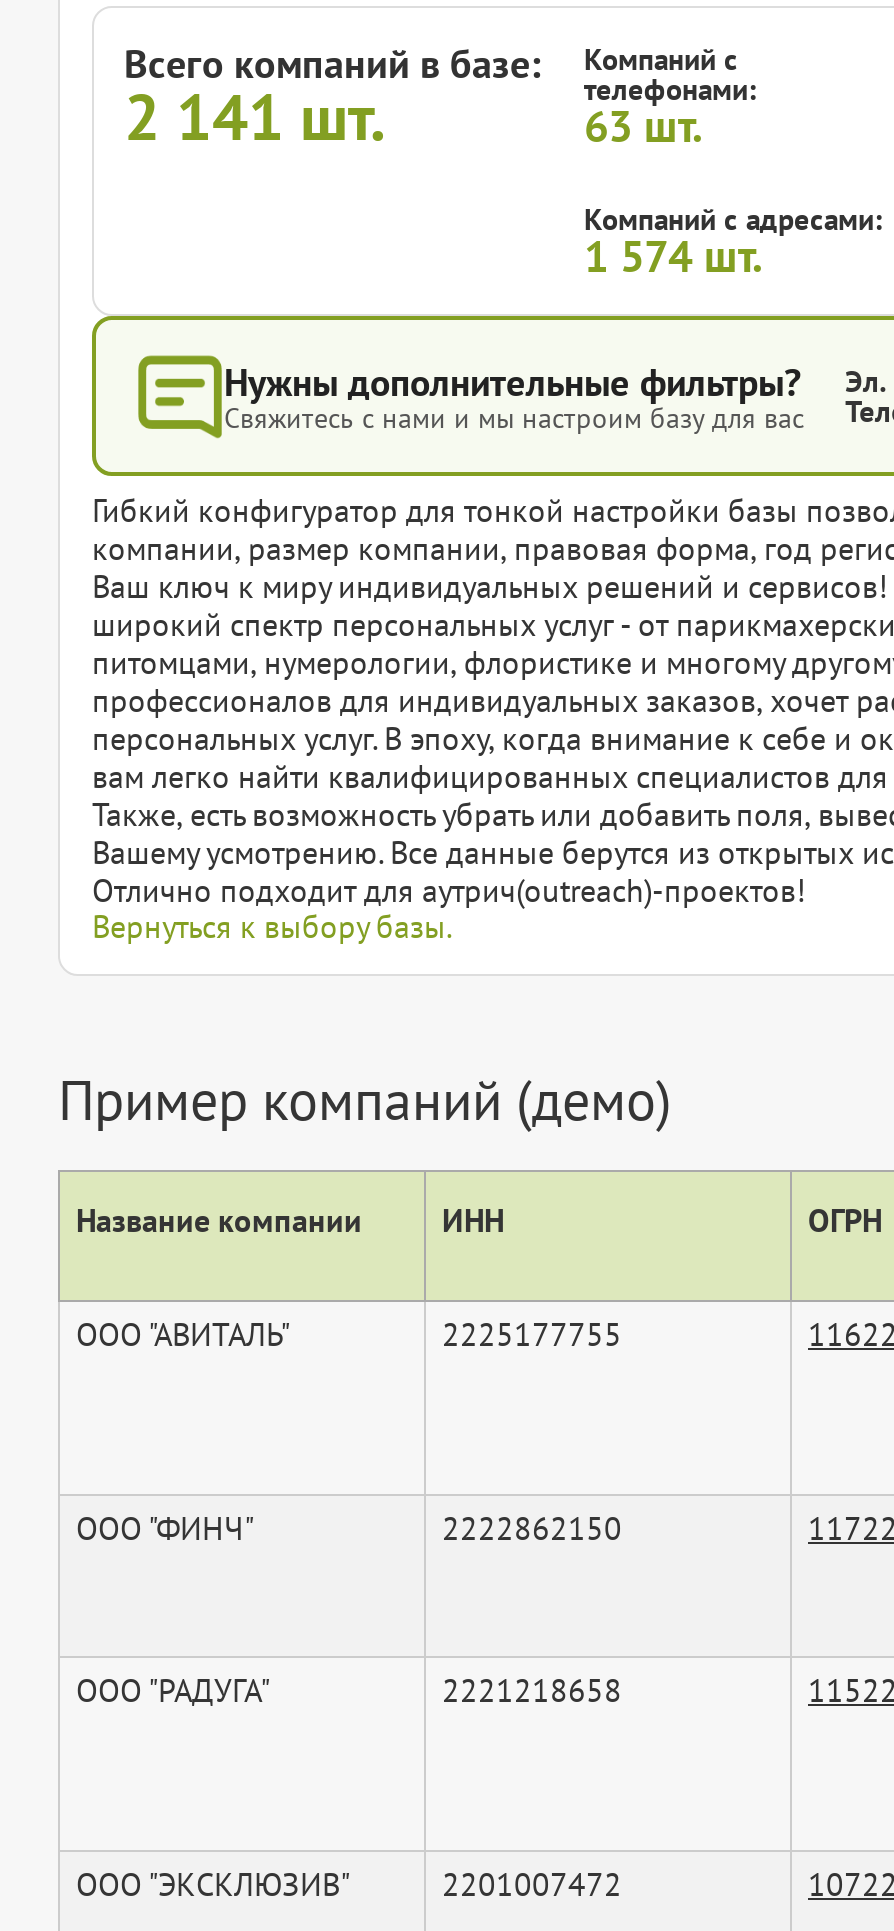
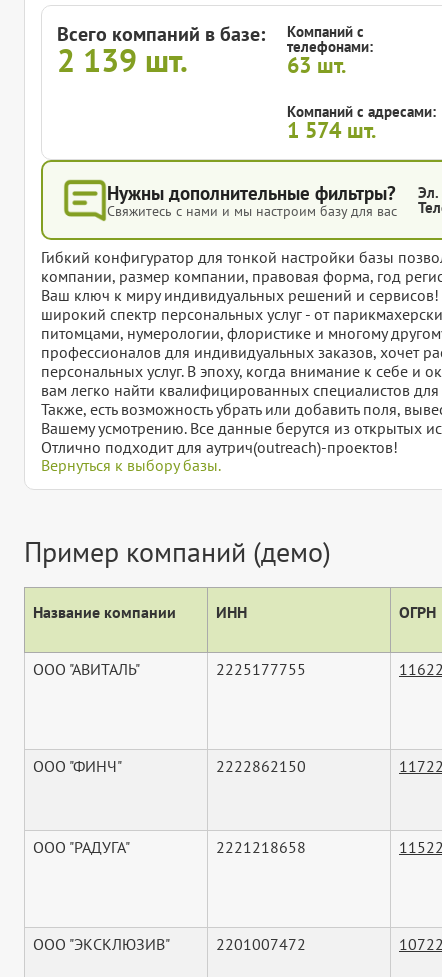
- 2 141шт.
+ 2 139шт.
